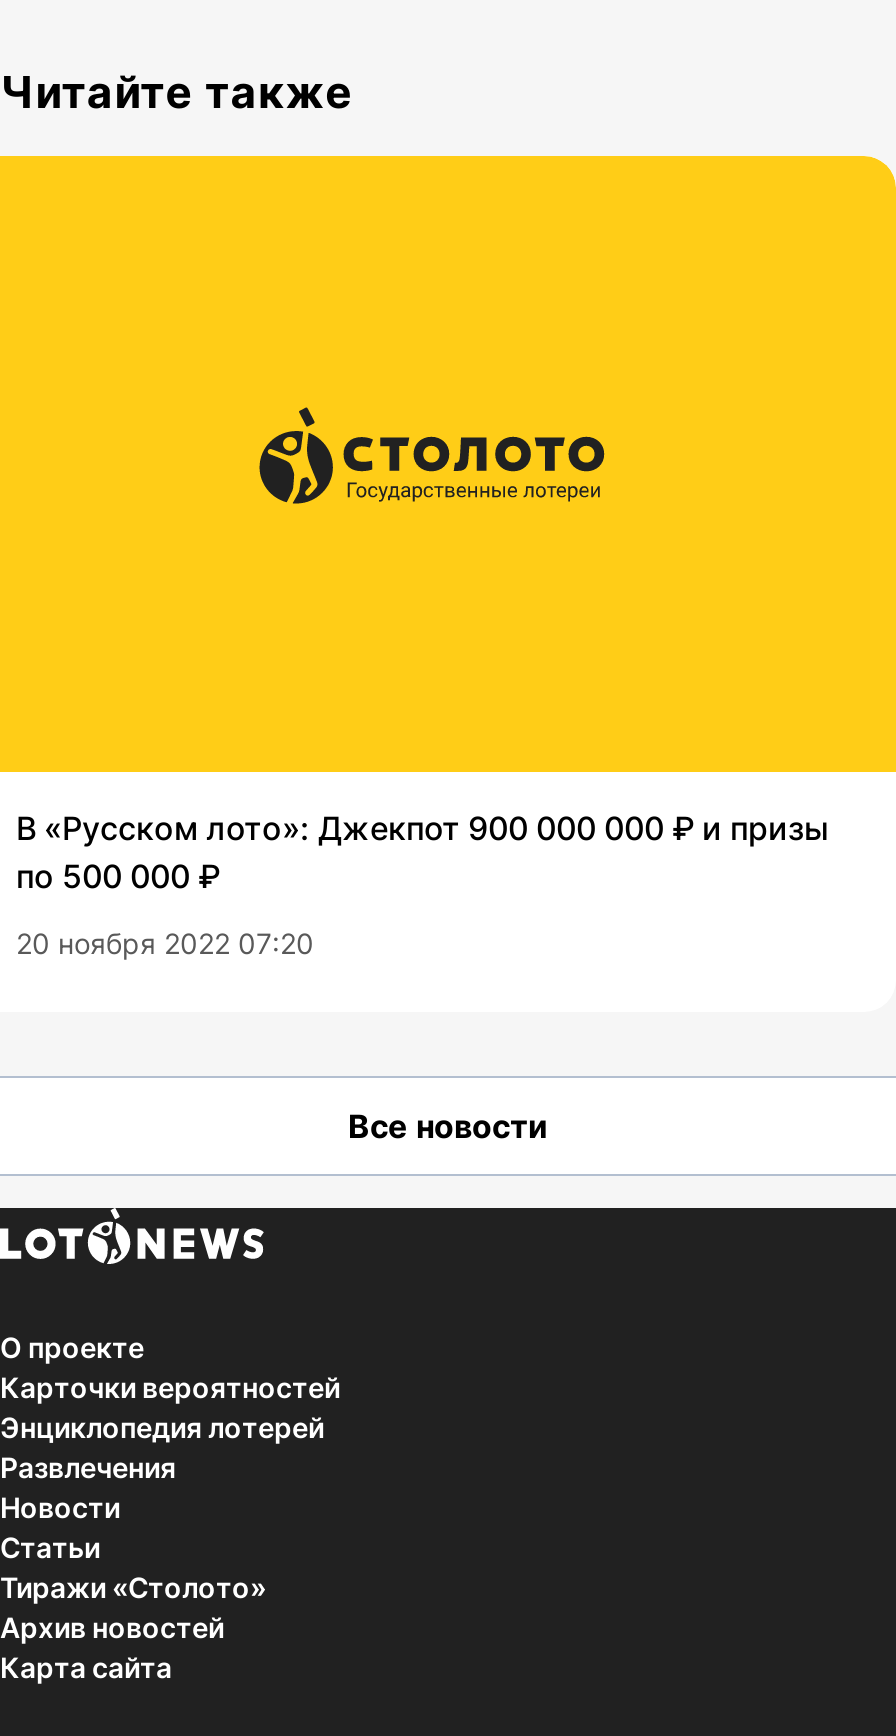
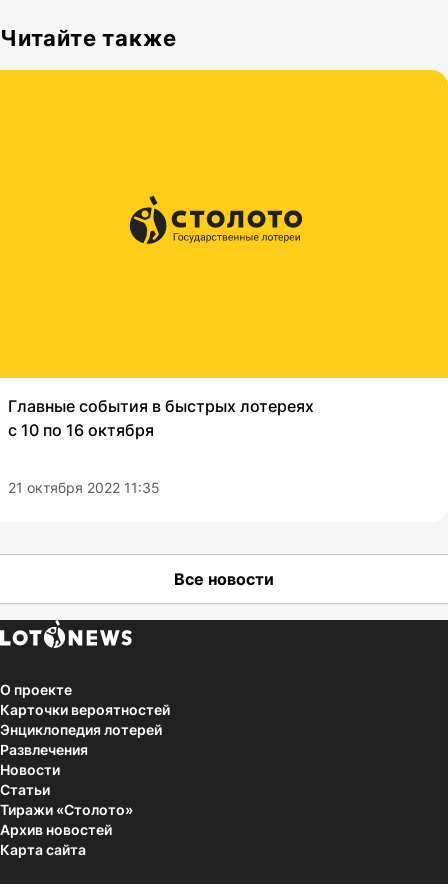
- В «Русском лото»: Джекпот 900 000 000 ₽ и призы
- по 500 000 ₽
+ Главные события в быстрых лотереях
+ с 10 по 16 октября

- 20 ноября 2022 07:20
+ 21 октября 2022 11:35
